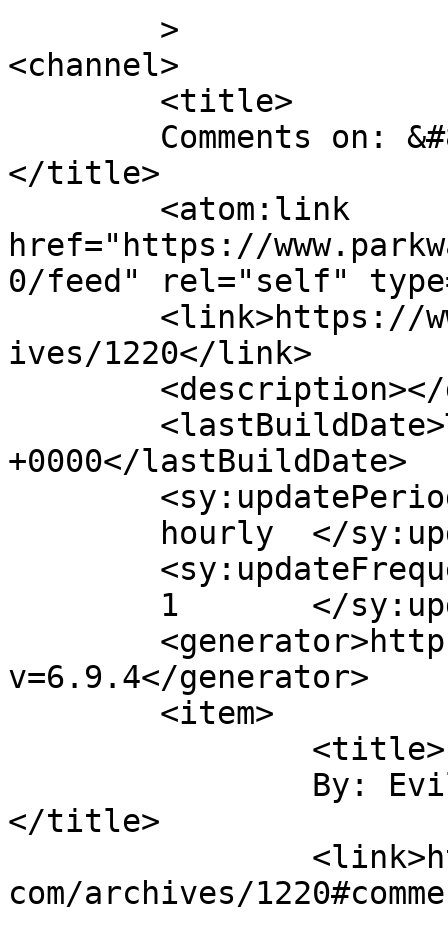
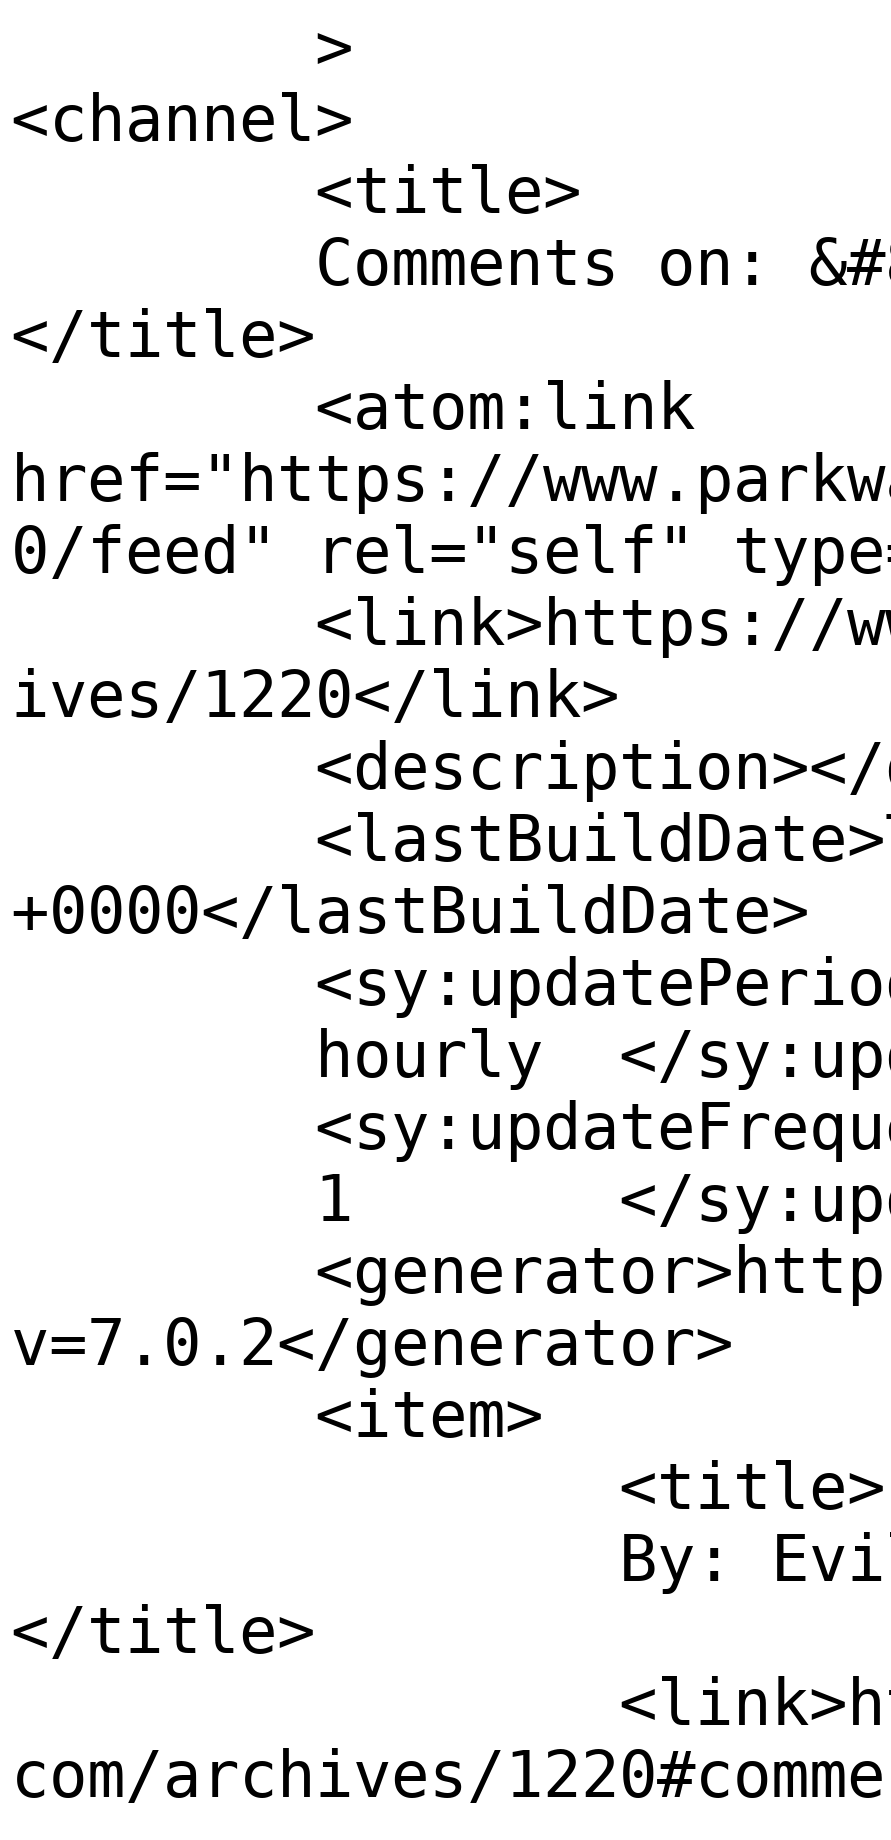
- v=6.9.4</generator>
+ v=7.0.2</generator>
